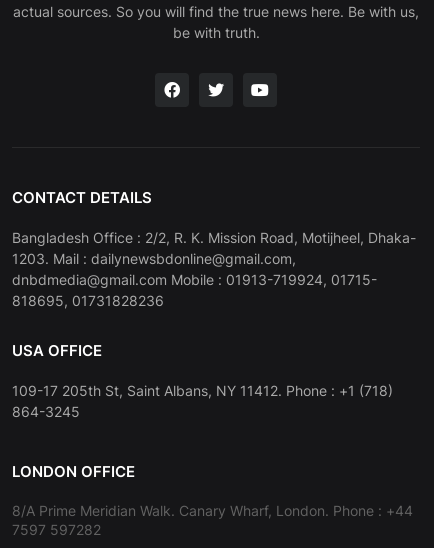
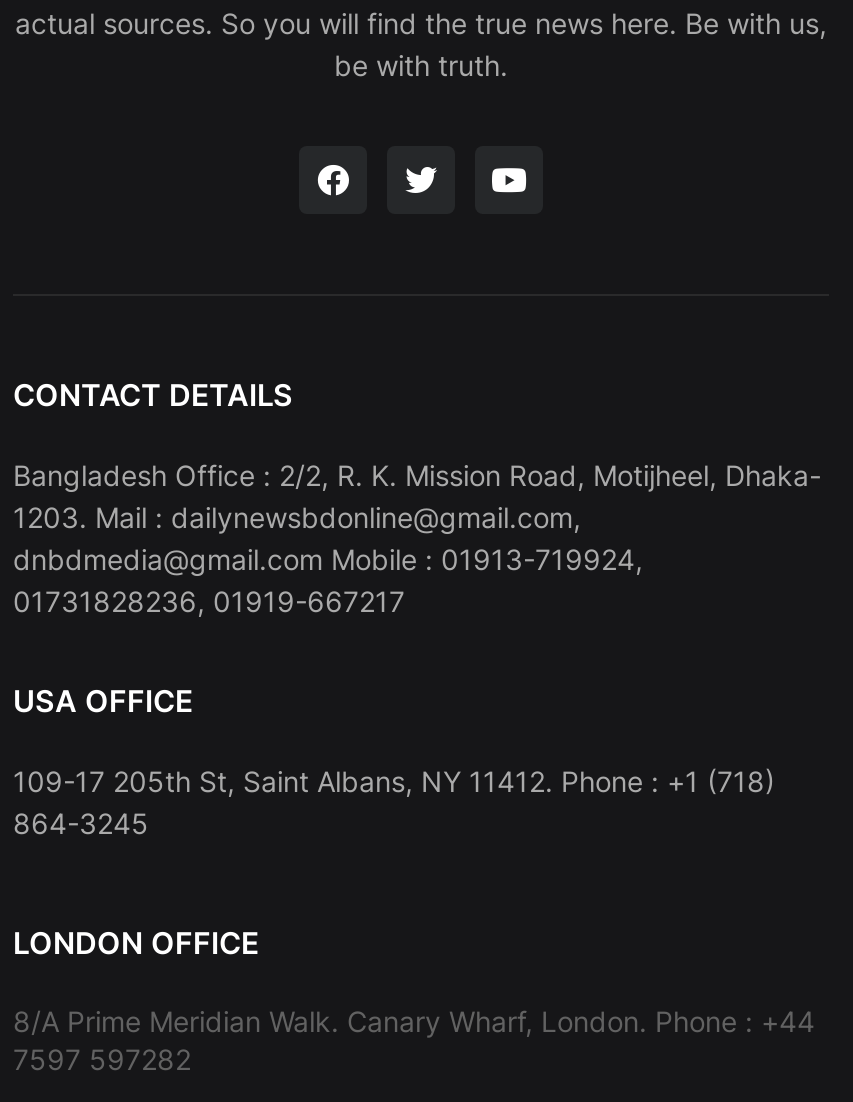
- dnbdmedia@gmail.com Mobile : 01913-719924, 01715-
- 818695, 01731828236
+ dnbdmedia@gmail.com Mobile : 01913-719924,
+ 01731828236, 01919-667217
